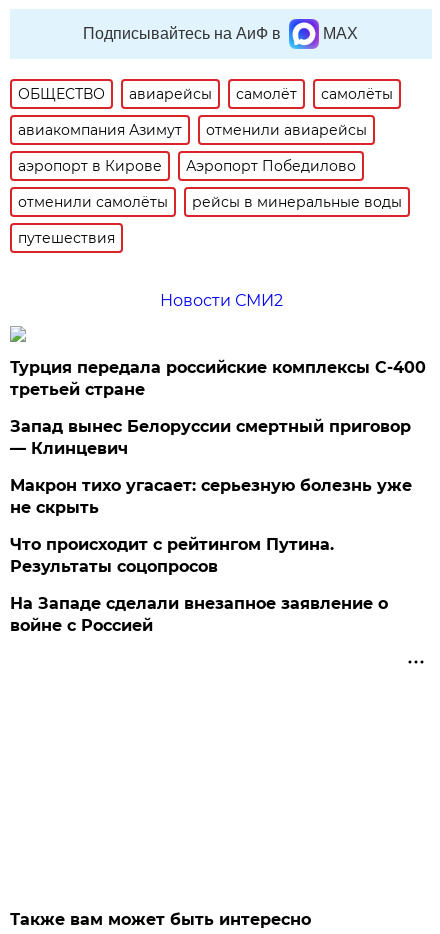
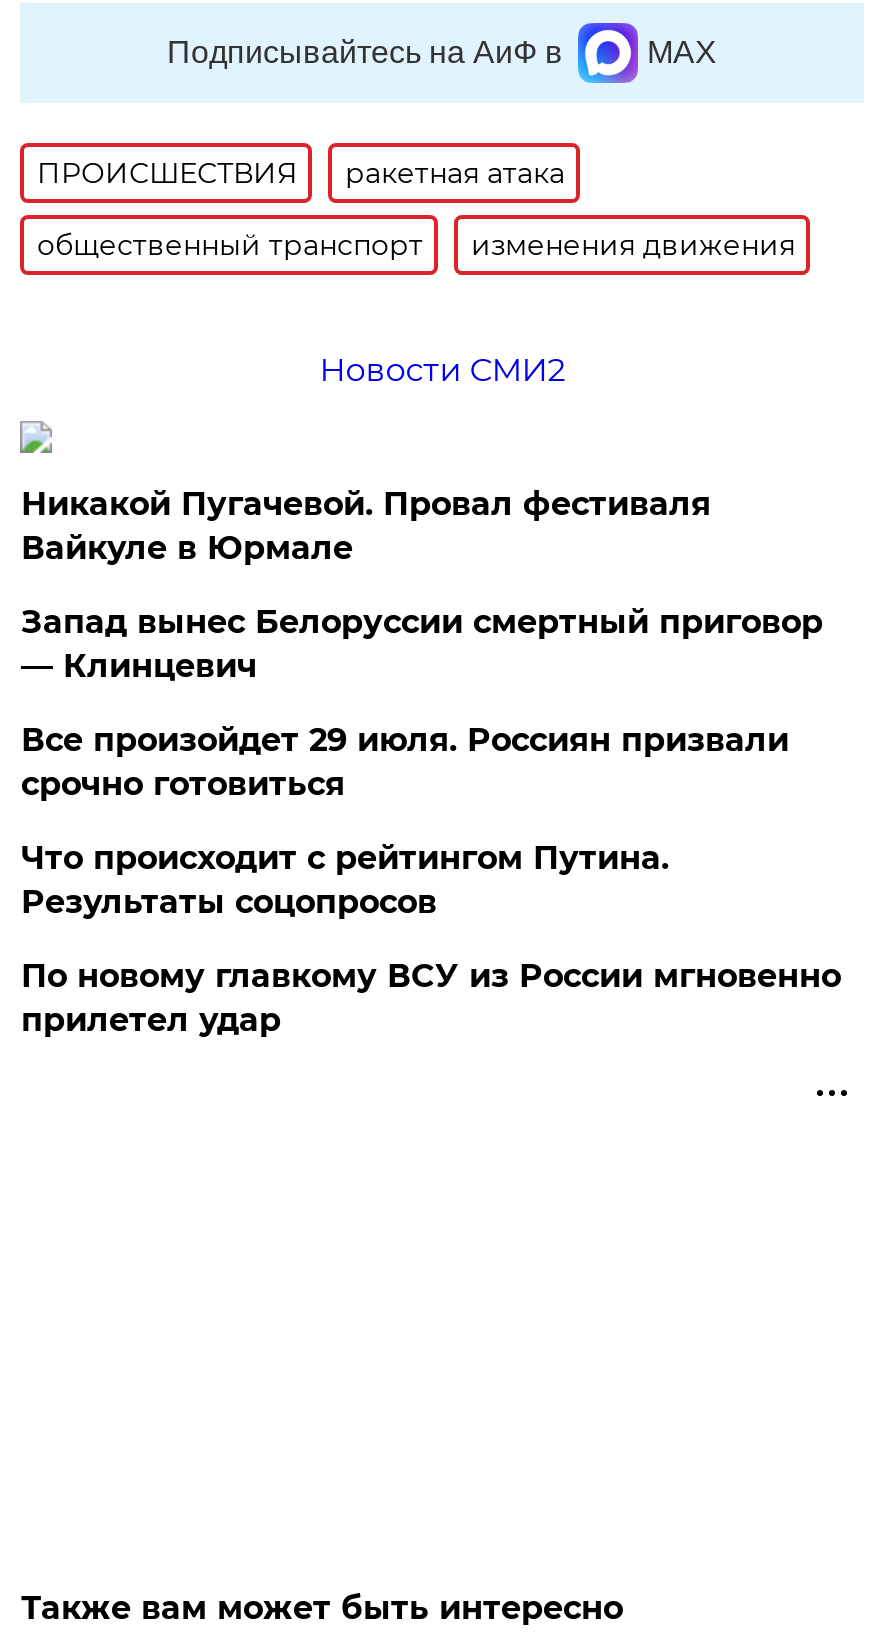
- ОБЩЕСТВО
- авиарейсы
- самолёт
- самолёты
- авиакомпания Азимут
- отменили авиарейсы
- аэропорт в Кирове
- Аэропорт Победилово
- отменили самолёты
- рейсы в минеральные воды
- путешествия
+ ПРОИСШЕСТВИЯ
+ ракетная атака
+ общественный транспорт
+ изменения движения

- Турция передала российские комплексы С-400
- третьей стране
+ Никакой Пугачевой. Провал фестиваля
+ Вайкуле в Юрмале

- Макрон тихо угасает: серьезную болезнь уже
- не скрыть
+ Все произойдет 29 июля. Россиян призвали
+ срочно готовиться

- На Западе сделали внезапное заявление о
- войне с Россией
+ По новому главкому ВСУ из России мгновенно
+ прилетел удар
